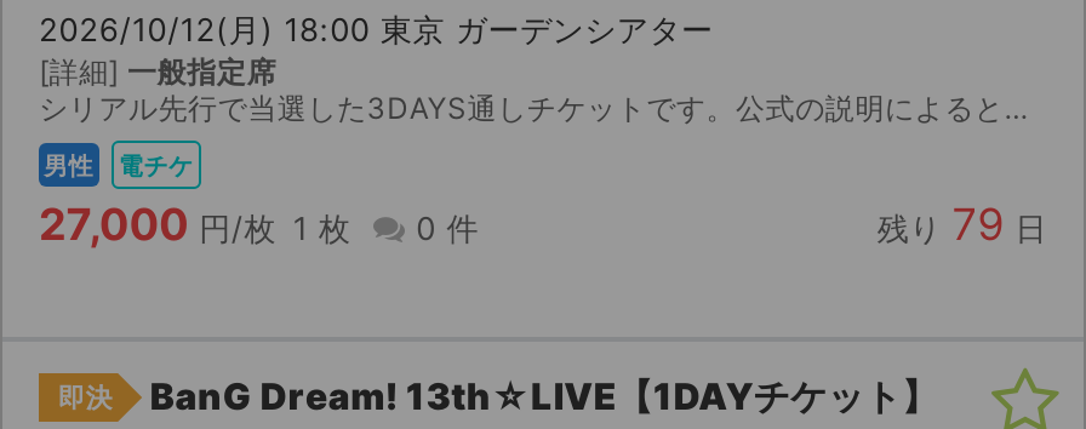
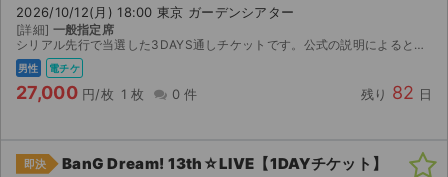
- 残り 79 日
+ 残り 82 日
